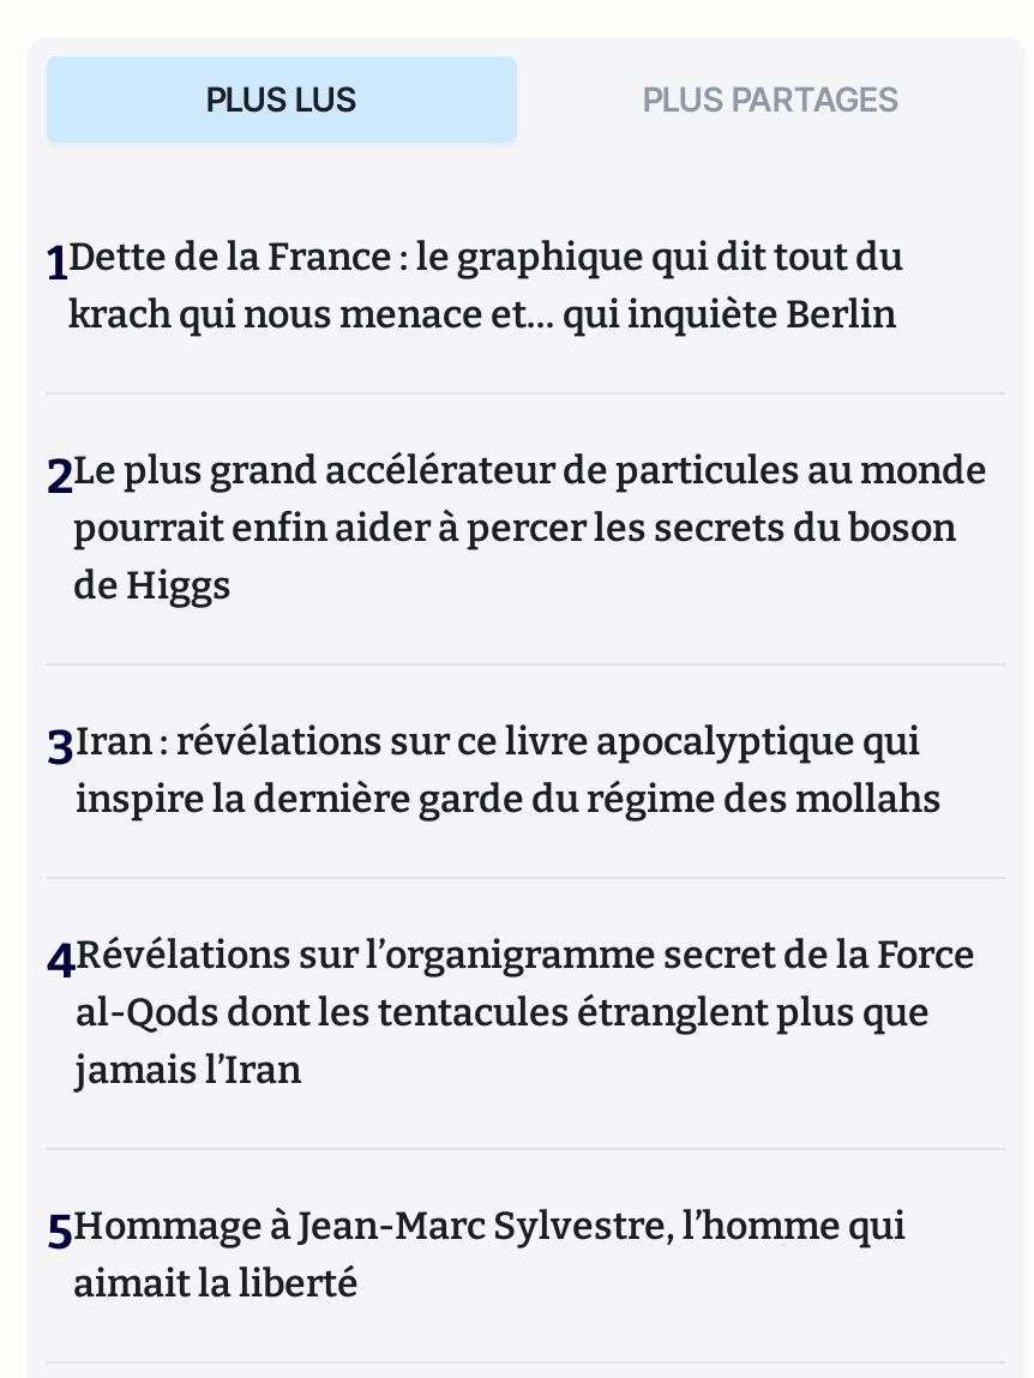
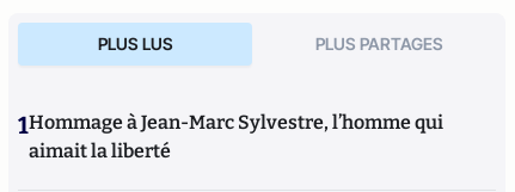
- 1Dette de la France : le graphique qui dit tout du
- krach qui nous menace et… qui inquiète Berlin
- 2Le plus grand accélérateur de particules au monde
- pourrait enfin aider à percer les secrets du boson
- de Higgs
- 3Iran : révélations sur ce livre apocalyptique qui
- inspire la dernière garde du régime des mollahs
- 4Révélations sur l’organigramme secret de la Force
- al-Qods dont les tentacules étranglent plus que
- jamais l’Iran
- 5Hommage à Jean-Marc Sylvestre, l’homme qui
+ 1Hommage à Jean-Marc Sylvestre, l’homme qui
